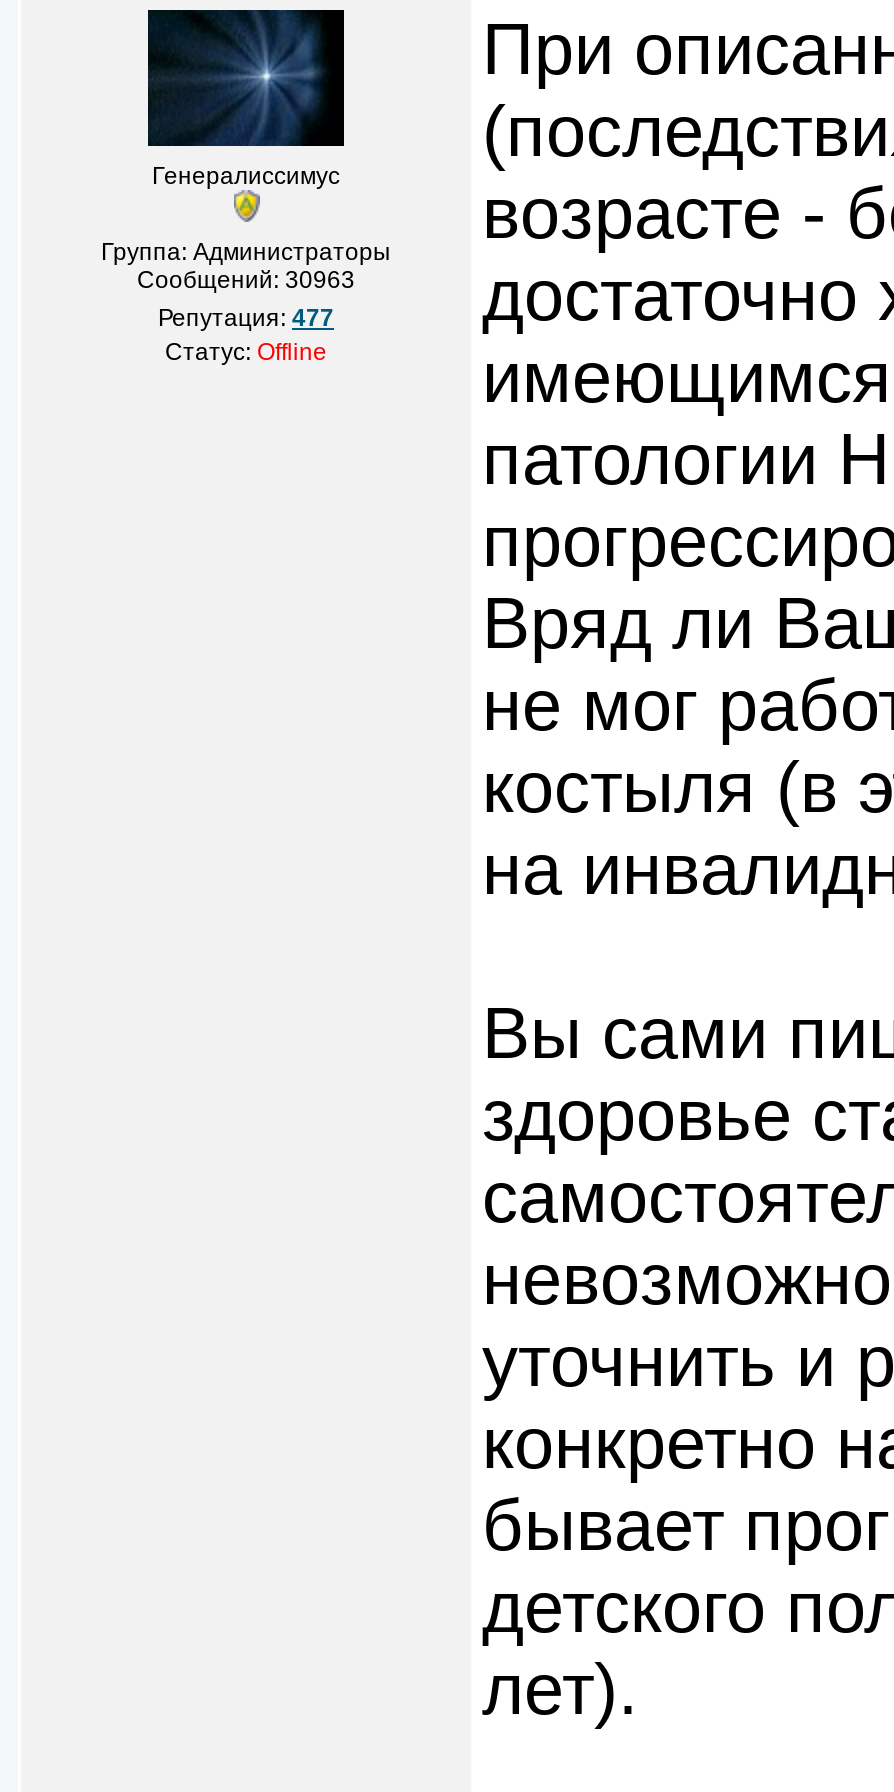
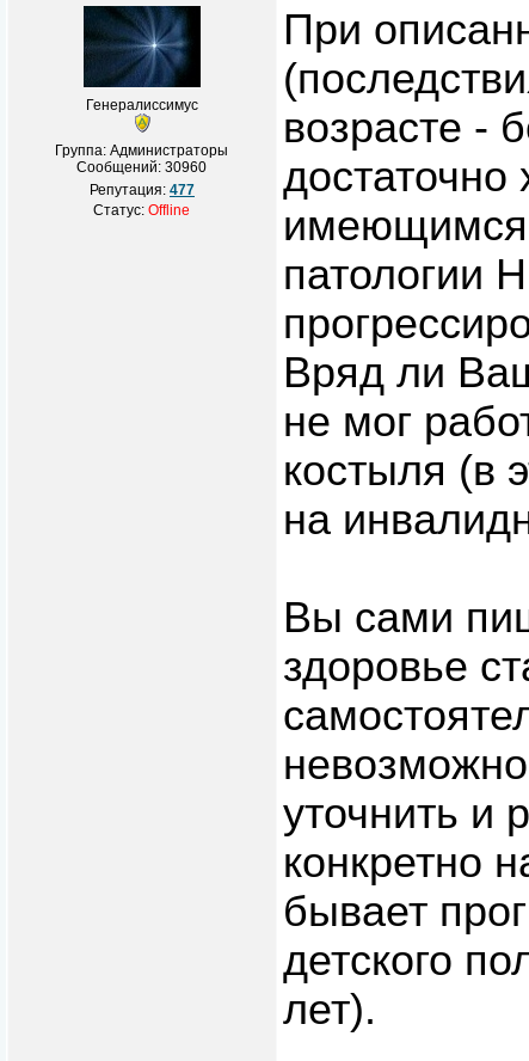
- Сообщений: 30963
+ Сообщений: 30960
